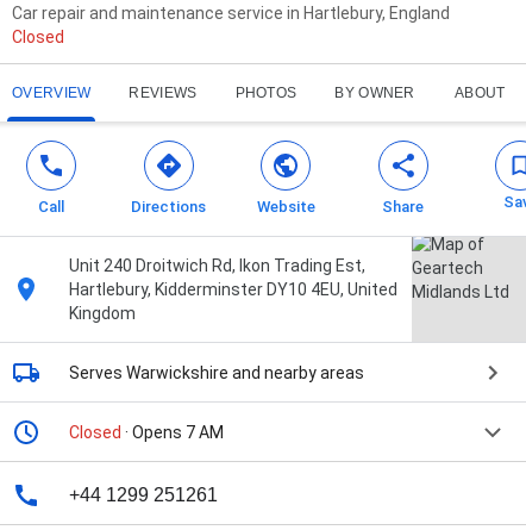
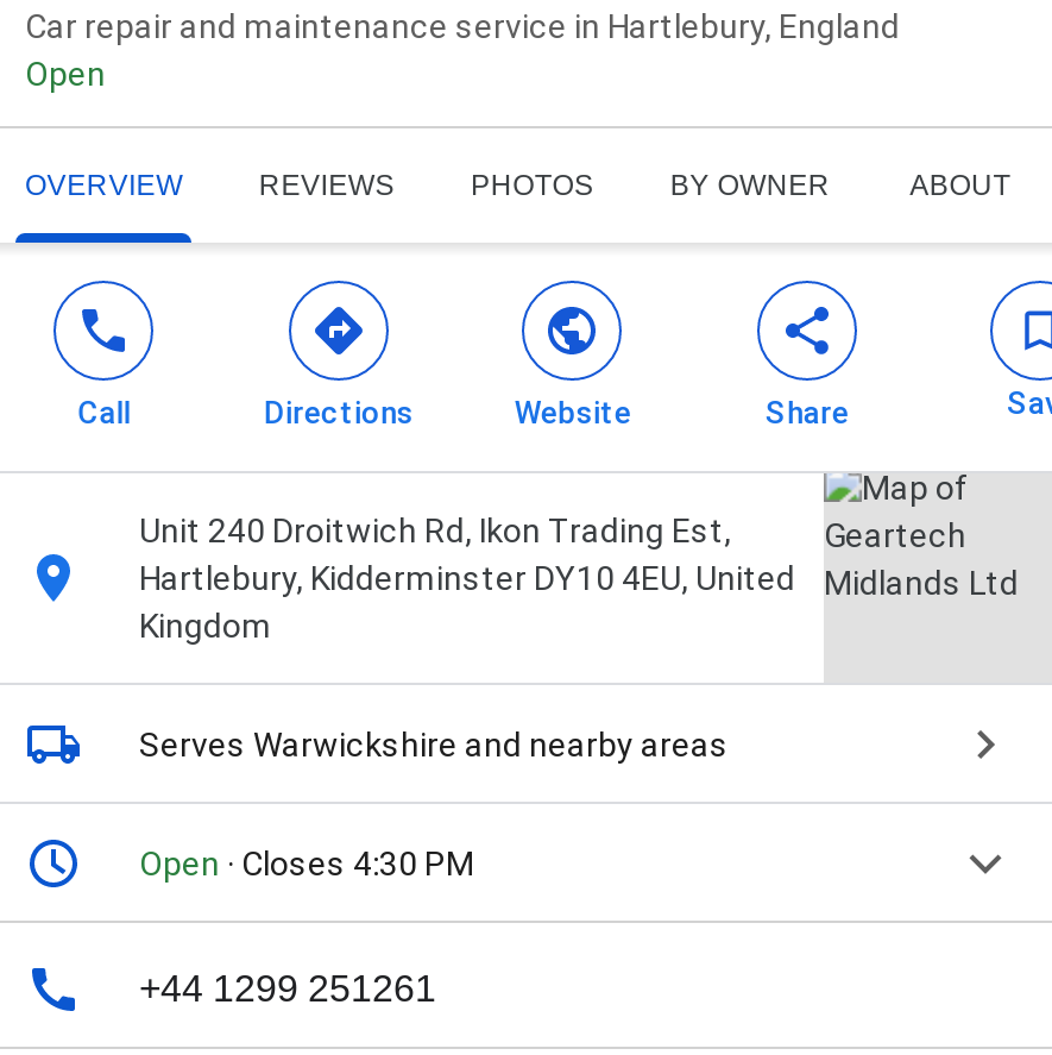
- Closed
+ Open

- Closed · Opens 7 AM
+ Open · Closes 4:30 PM
